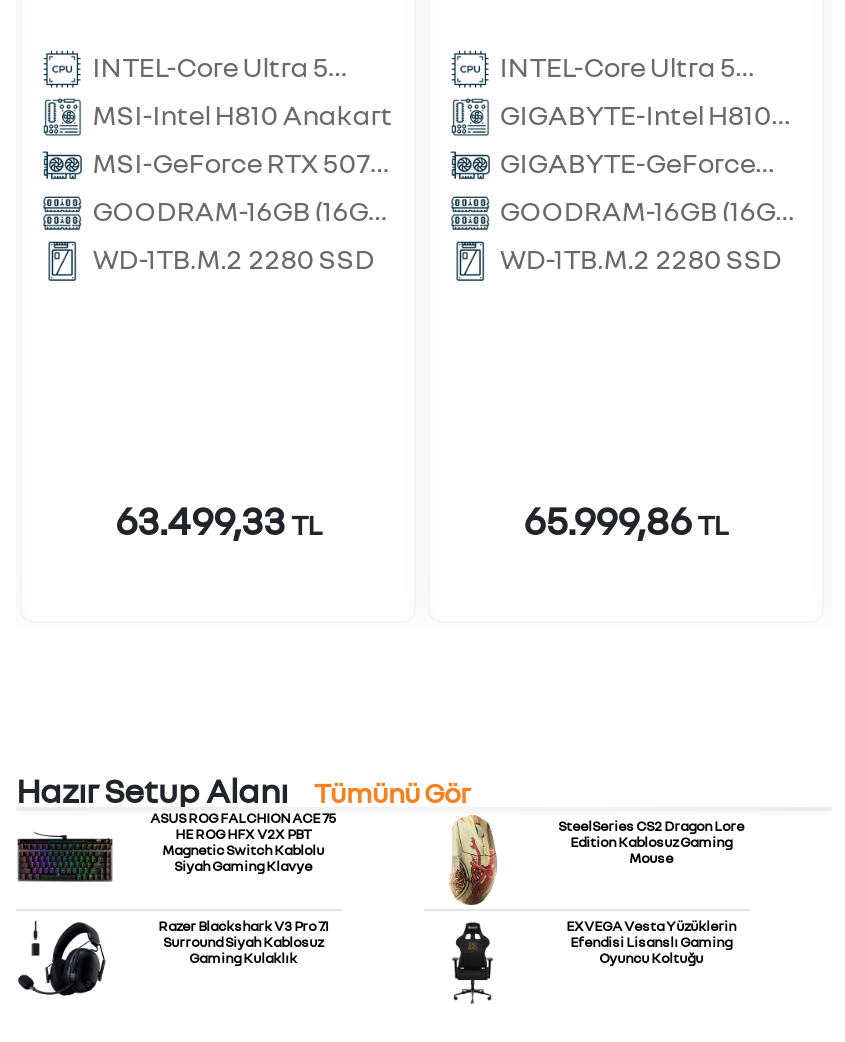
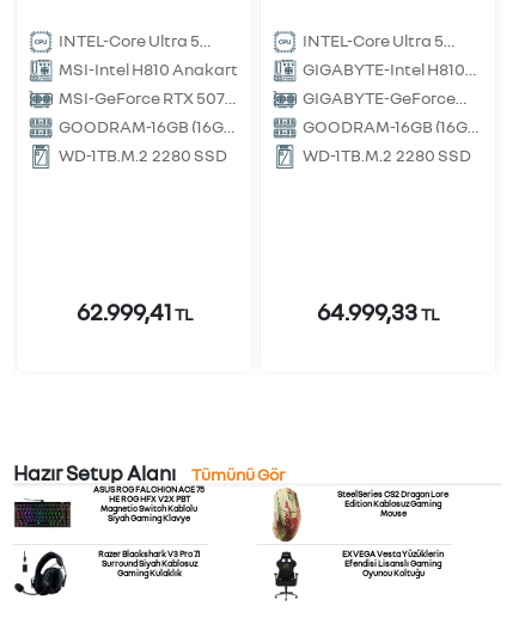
- 63.499,33TL
+ 62.999,41TL

- 65.999,86TL
+ 64.999,33TL
